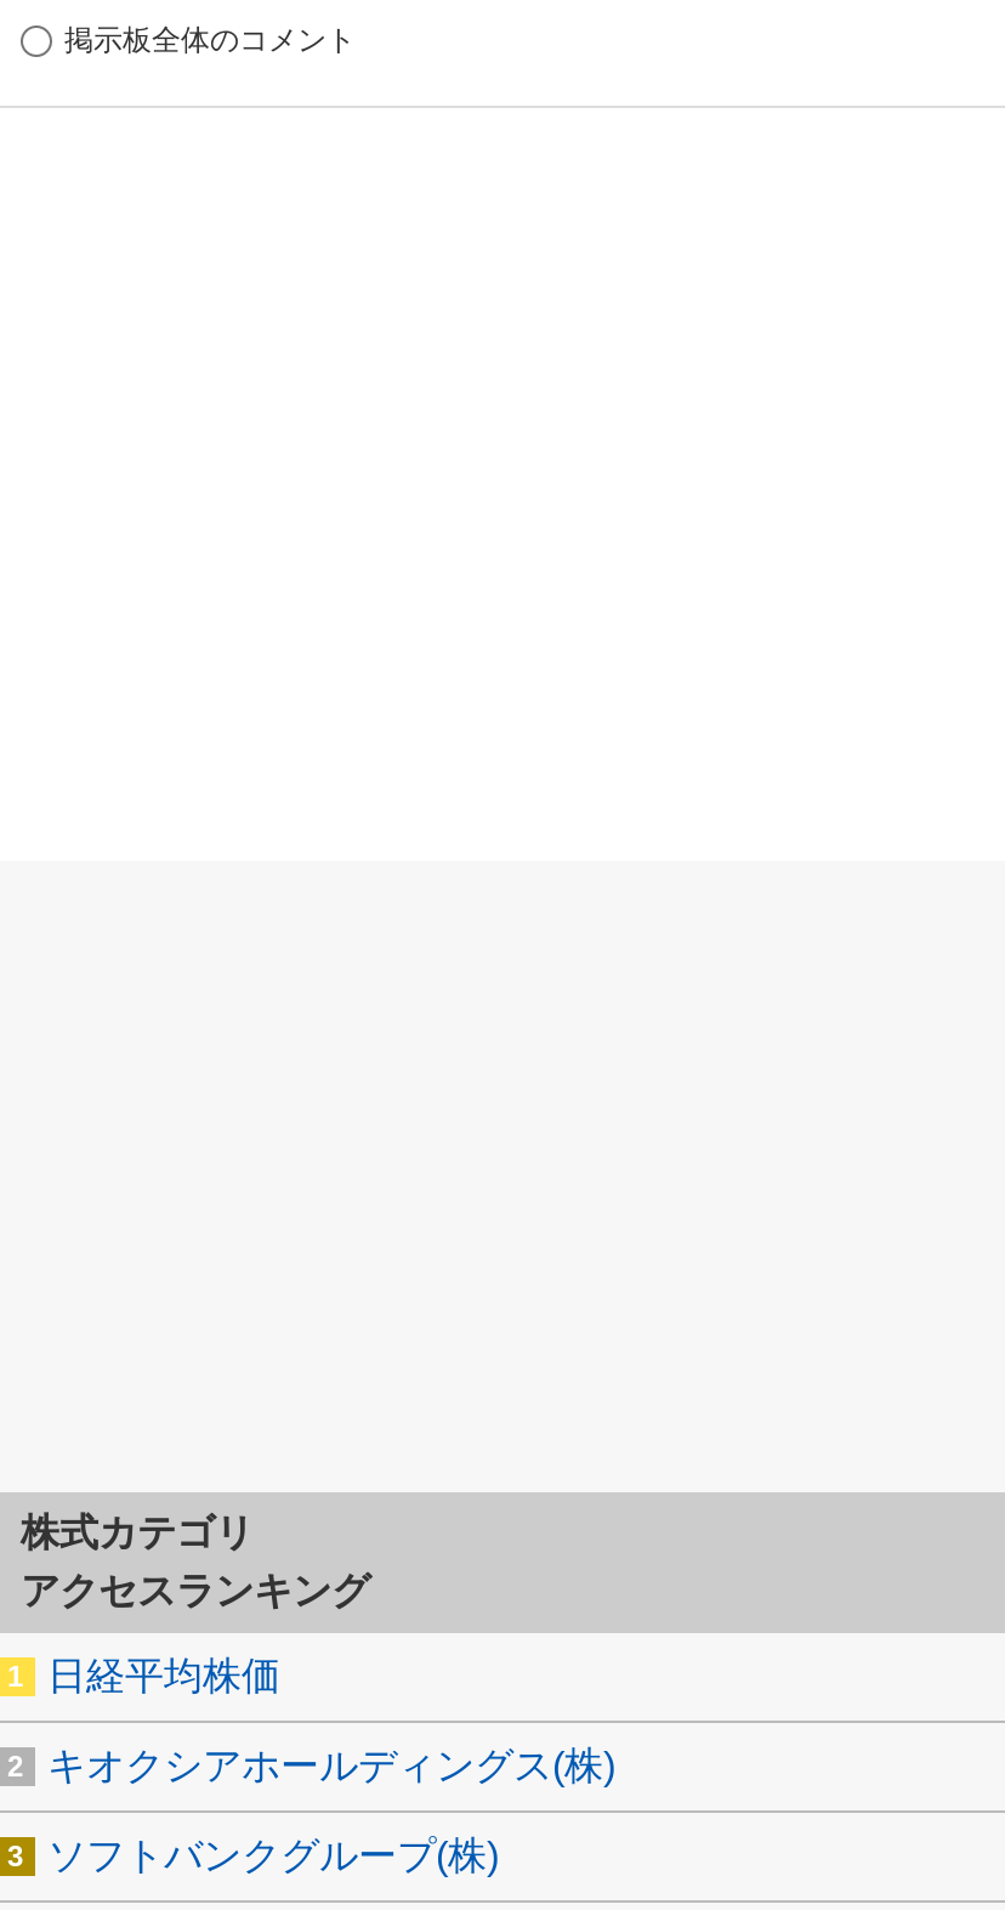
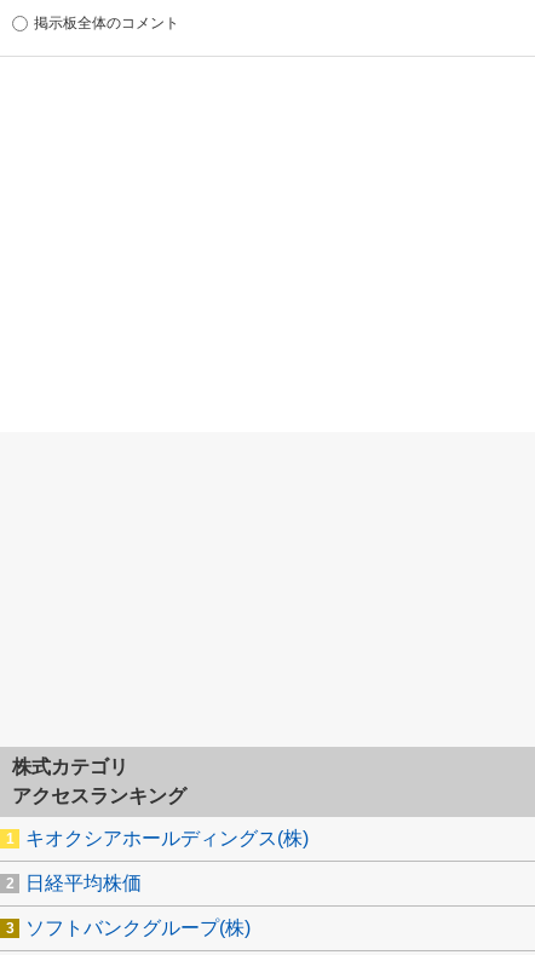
moved down: 日経平均株価

moved up: キオクシアホールディングス(株)
